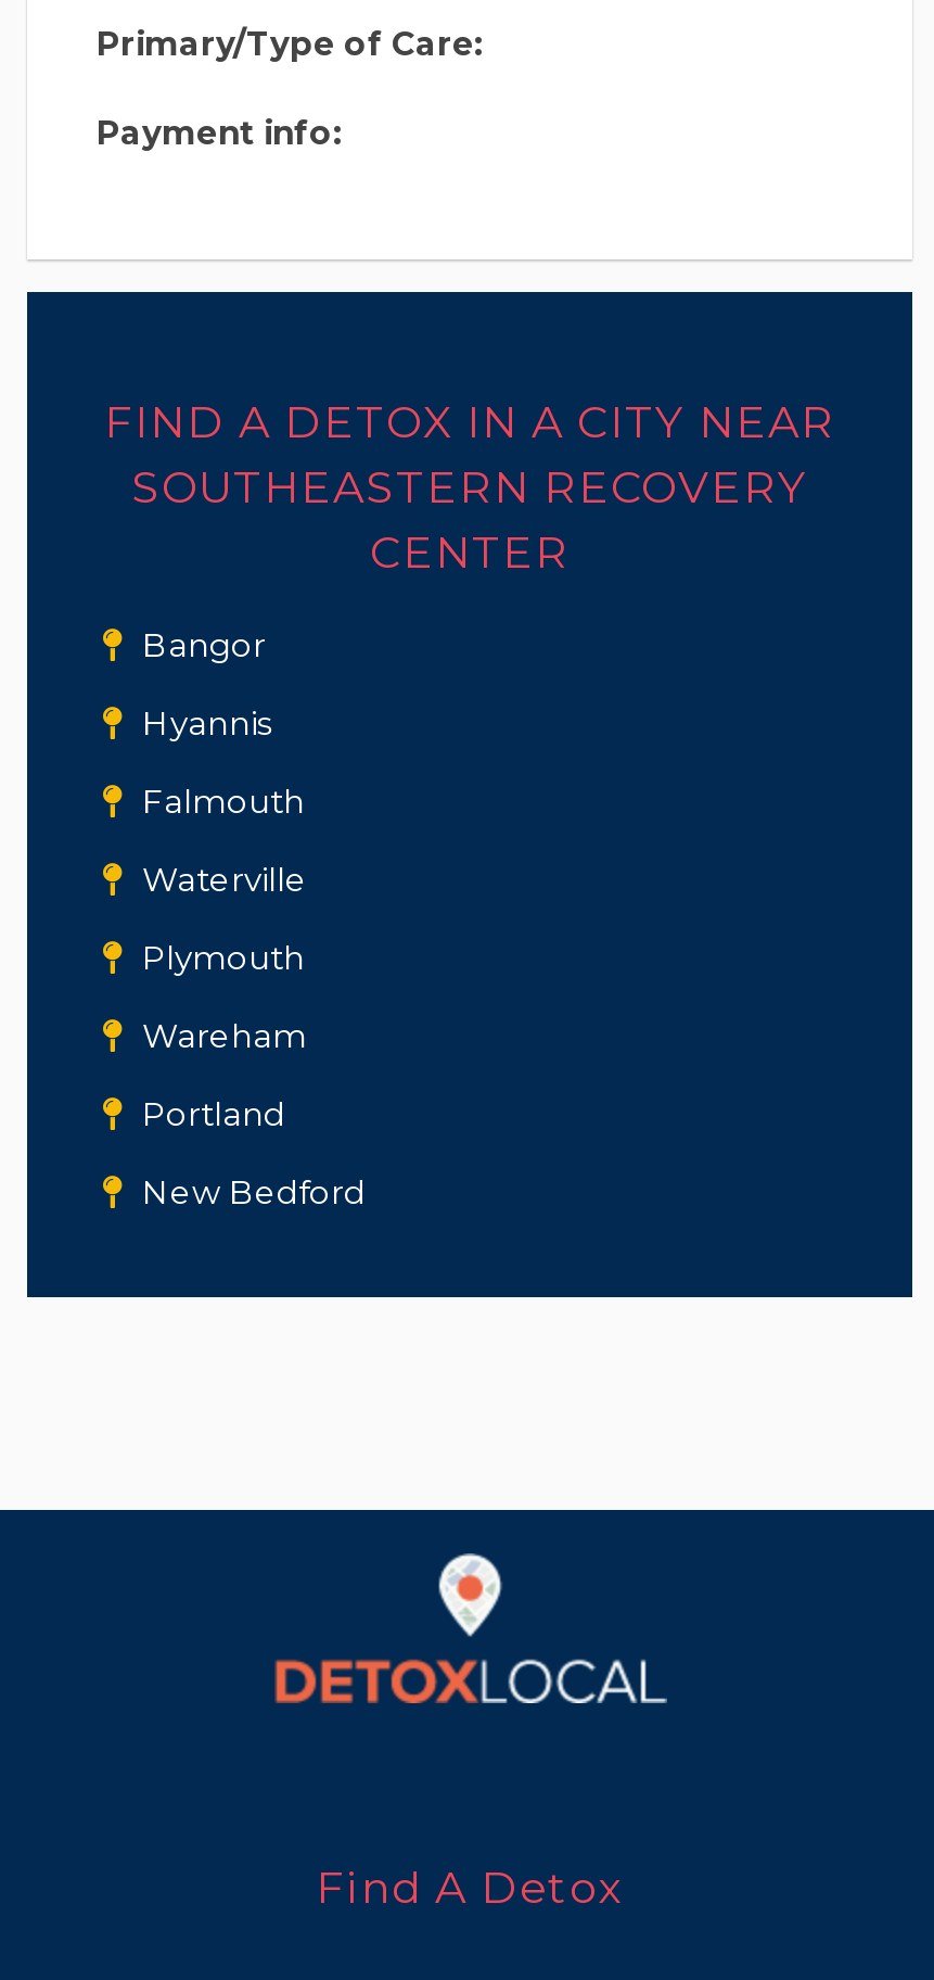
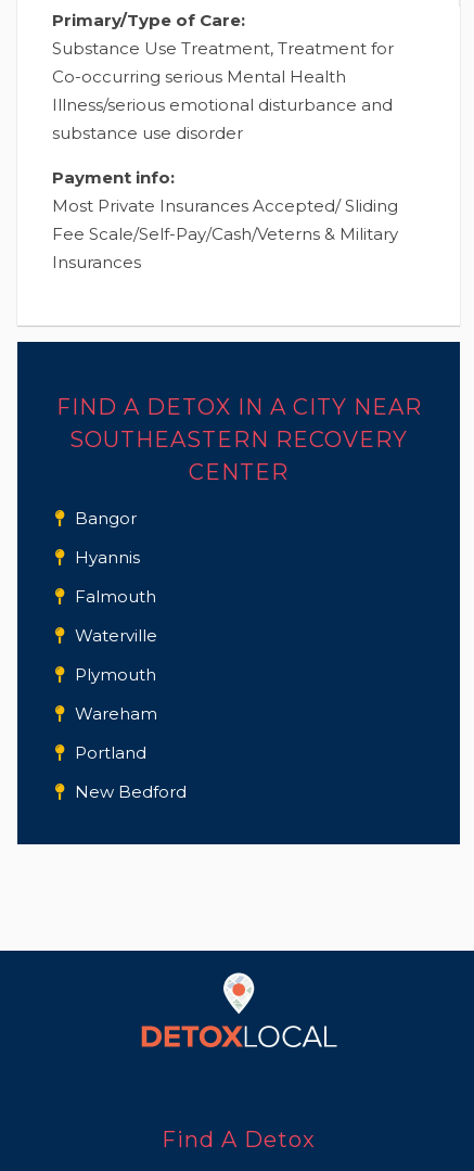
+ Substance Use Treatment, Treatment for
+ Co-occurring serious Mental Health
+ Illness/serious emotional disturbance and
+ substance use disorder

+ Most Private Insurances Accepted/ Sliding
+ Fee Scale/Self-Pay/Cash/Veterns & Military
+ Insurances
